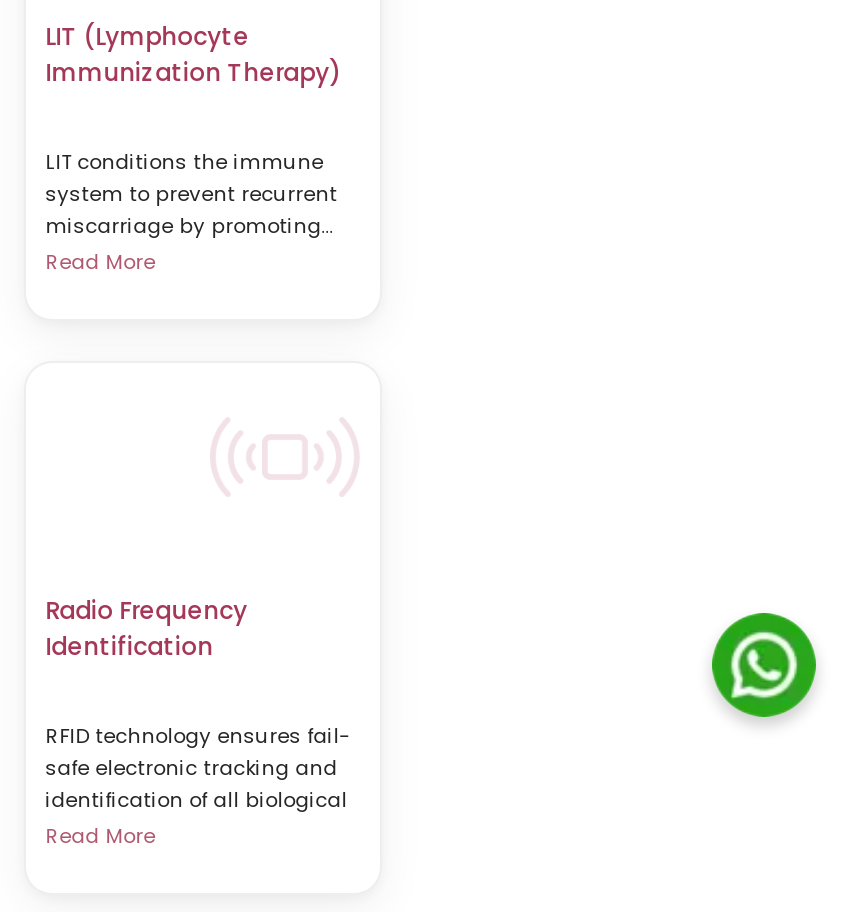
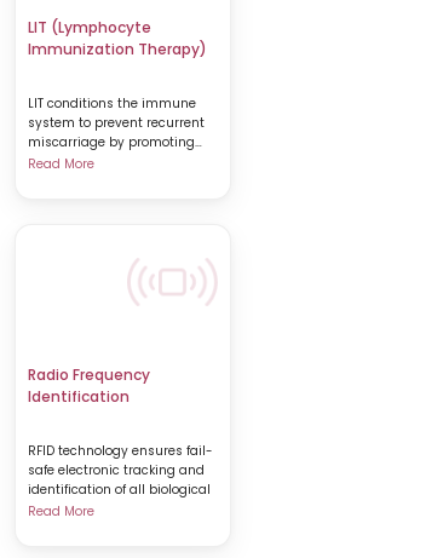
- [image]
